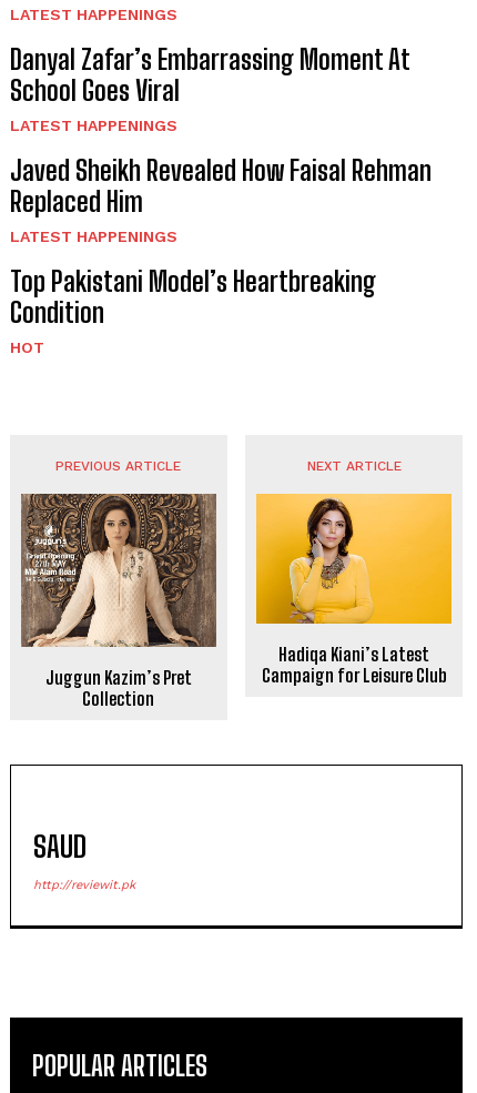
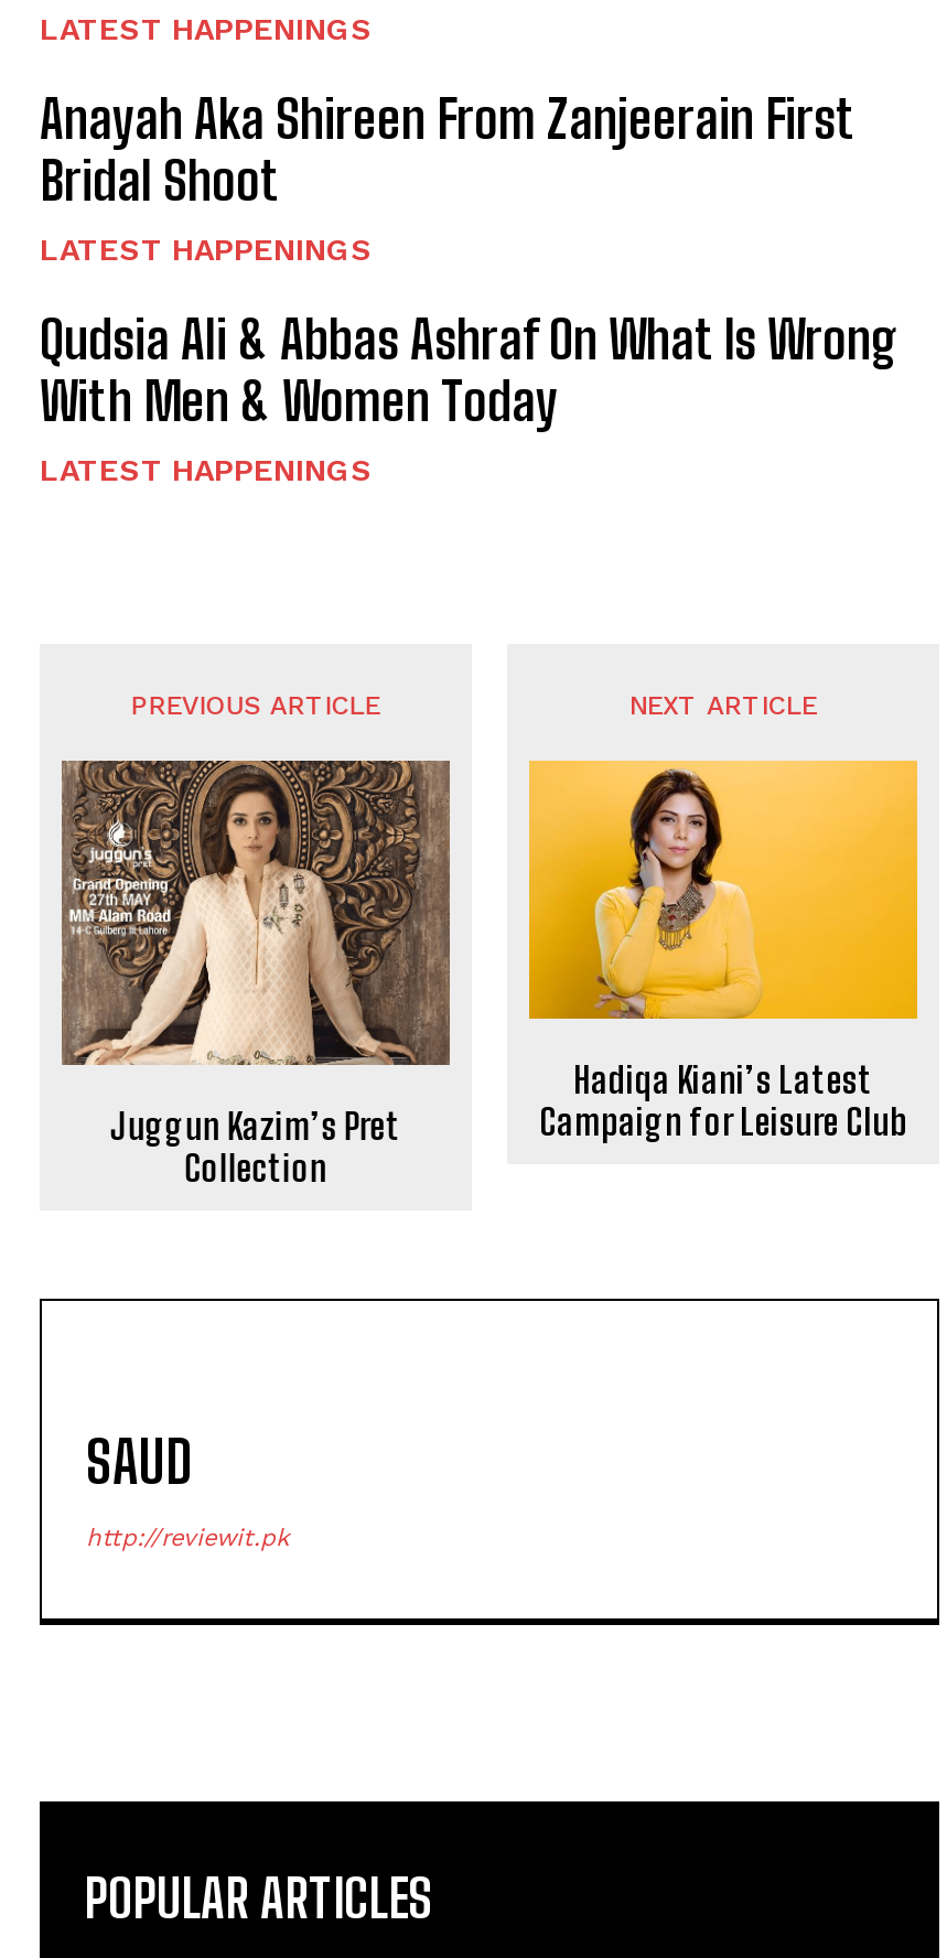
- Danyal Zafar’s Embarrassing Moment At
- School Goes Viral
+ Anayah Aka Shireen From Zanjeerain First
+ Bridal Shoot

- Javed Sheikh Revealed How Faisal Rehman
- Replaced Him
+ Qudsia Ali & Abbas Ashraf On What Is Wrong
+ With Men & Women Today

- Top Pakistani Model’s Heartbreaking
- Condition
- HOT
